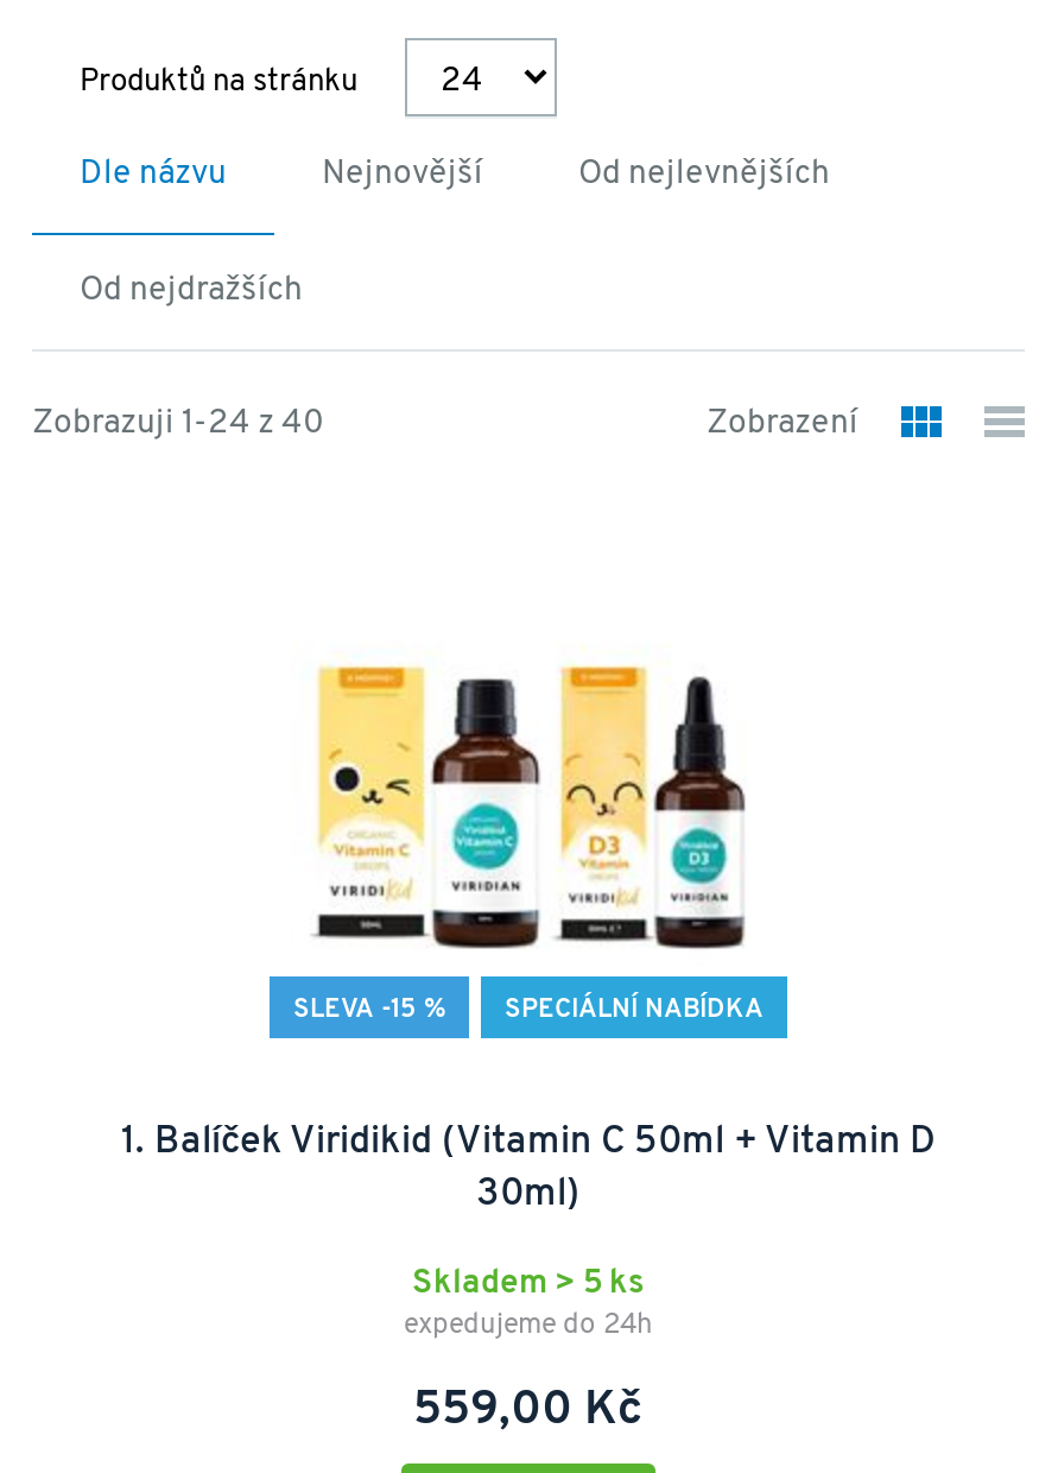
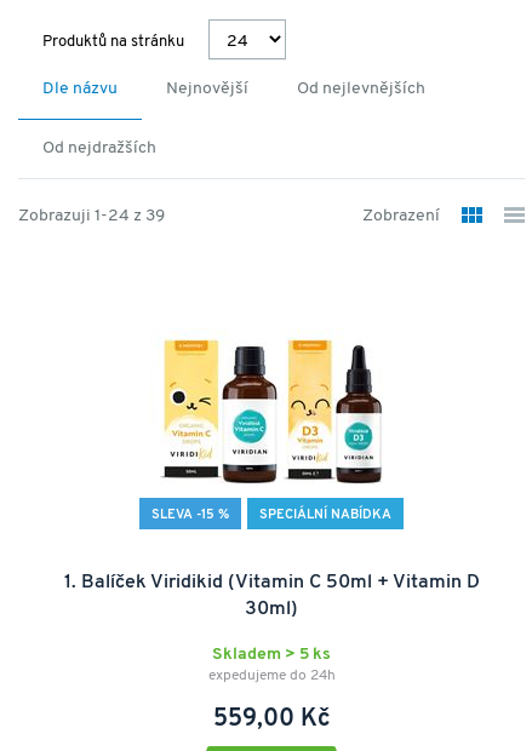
- Zobrazuji 1-24 z 40
+ Zobrazuji 1-24 z 39
